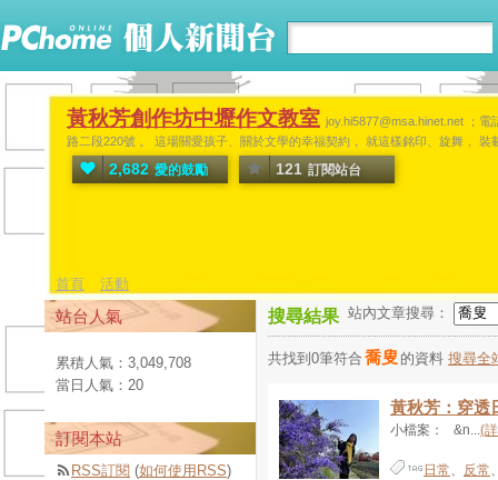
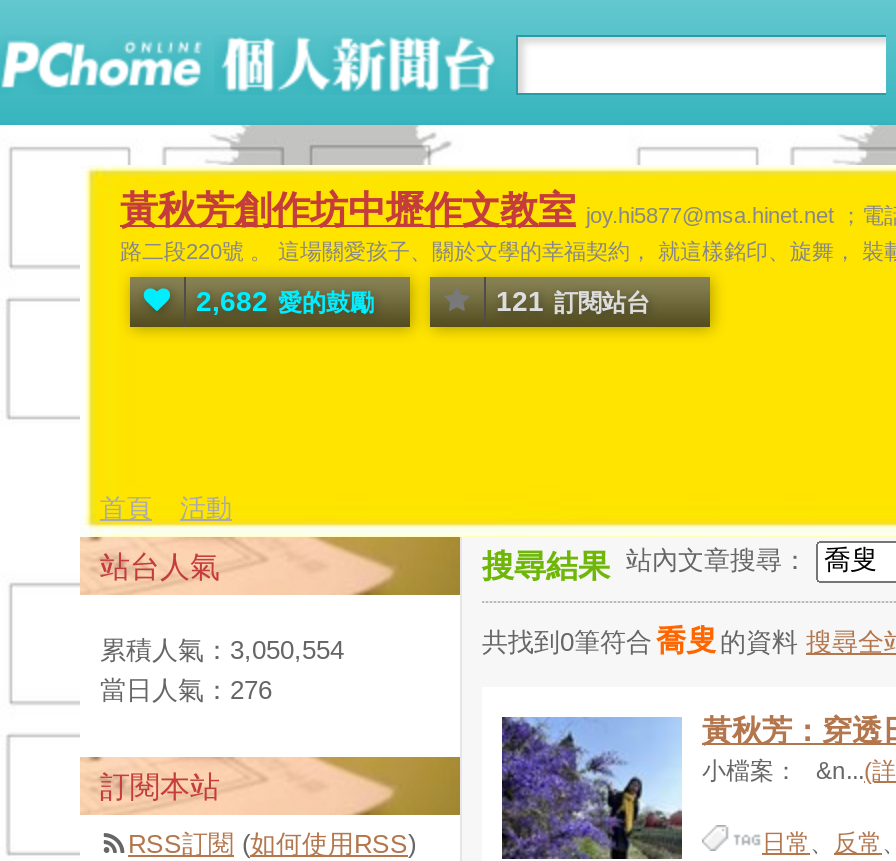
- 累積人氣：3,049,708
+ 累積人氣：3,050,554

- 當日人氣：20
+ 當日人氣：276
